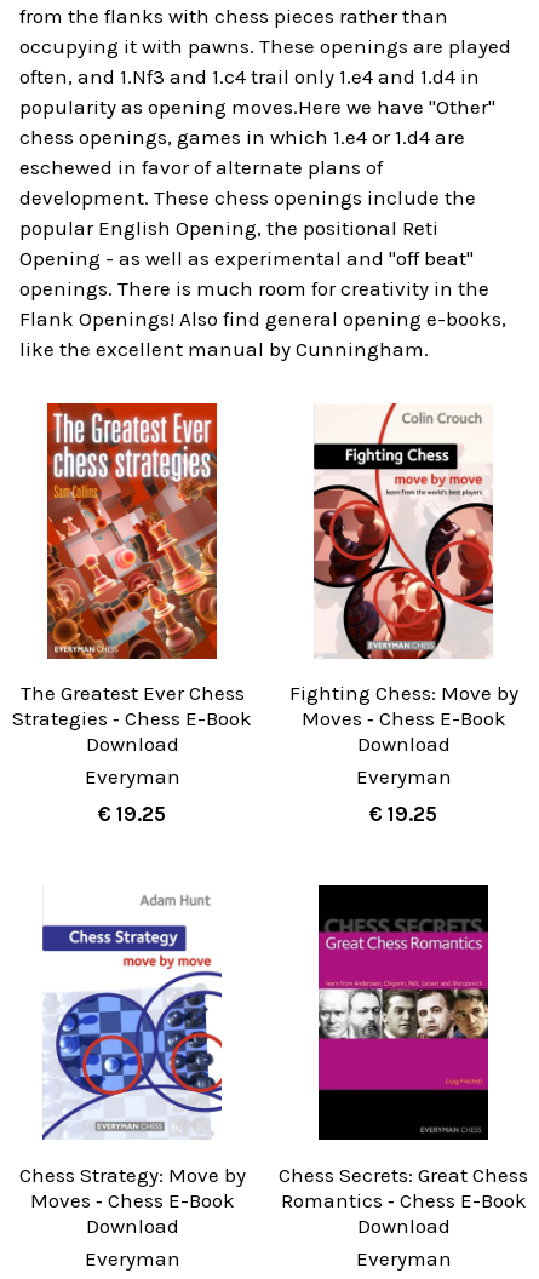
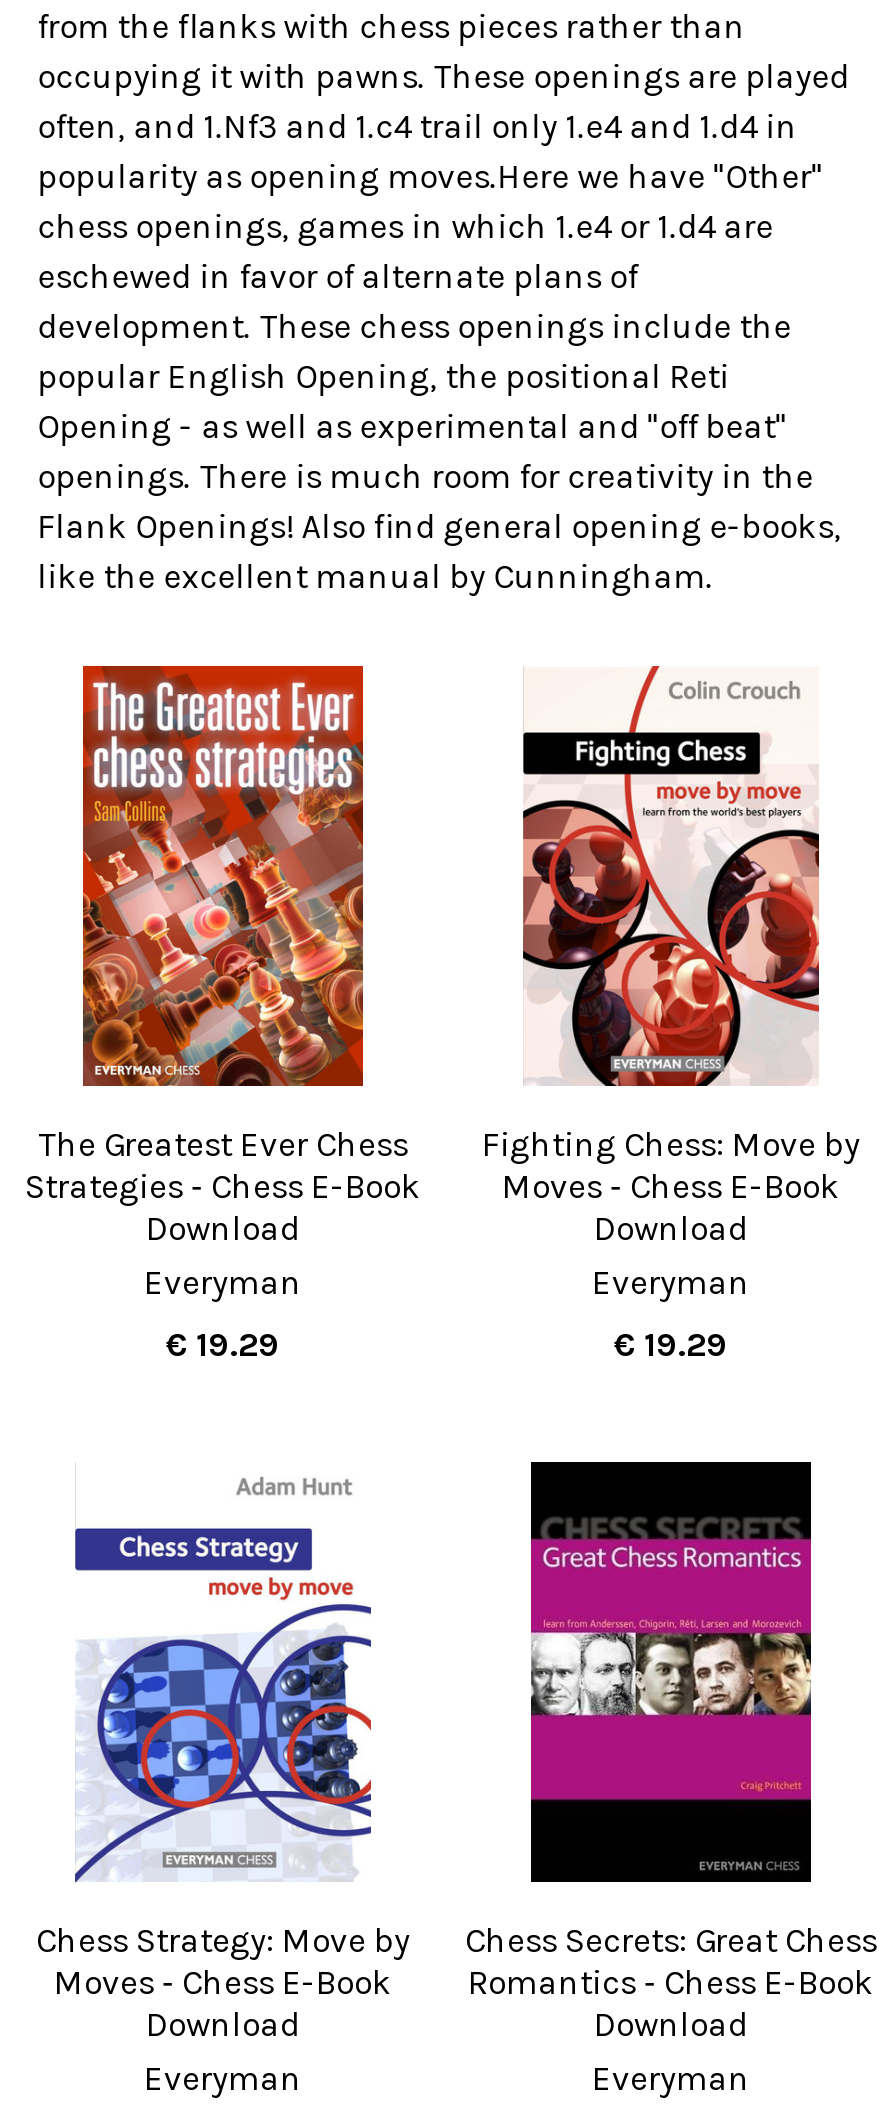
- € 19.25
+ € 19.29

- € 19.25
+ € 19.29
